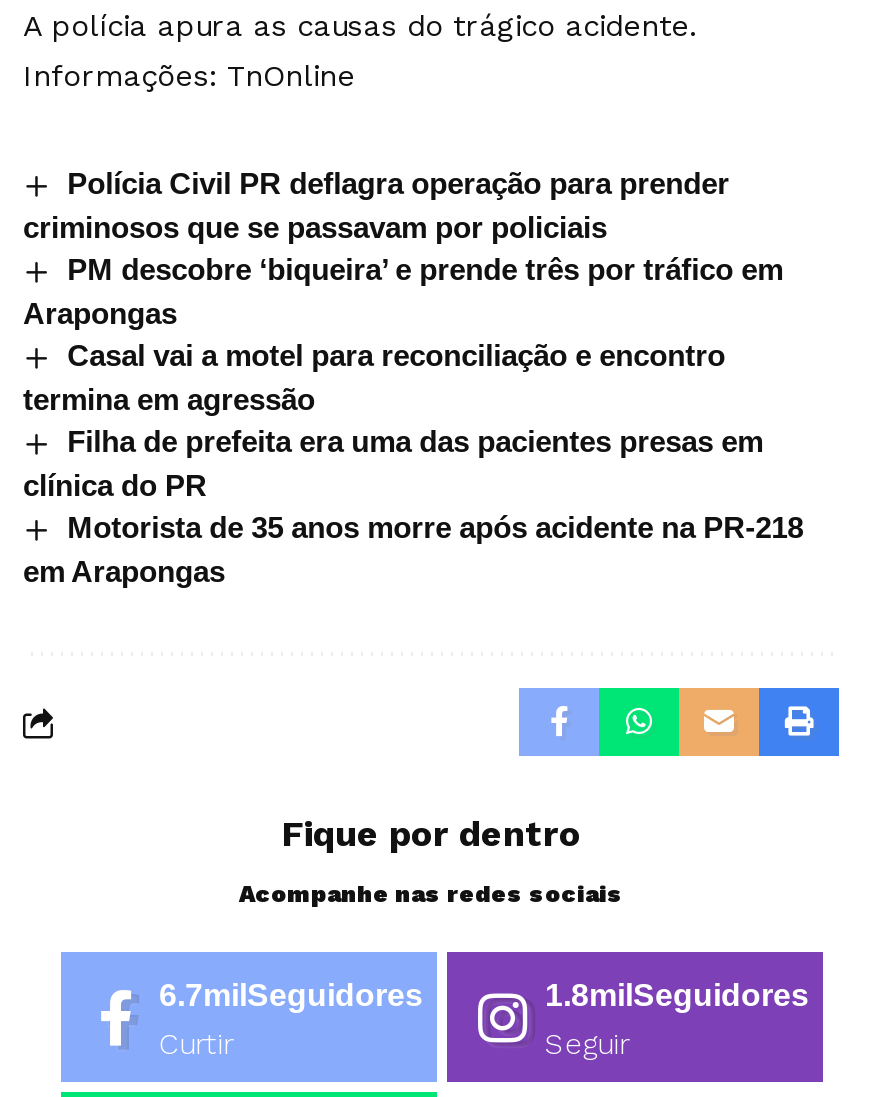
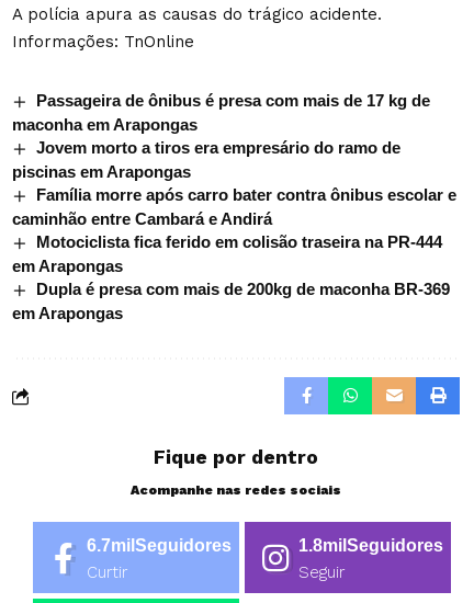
- Polícia Civil PR deflagra operação para prender
- criminosos que se passavam por policiais
- PM descobre ‘biqueira’ e prende três por tráfico em
- Arapongas
- Casal vai a motel para reconciliação e encontro
- termina em agressão
- Filha de prefeita era uma das pacientes presas em
- clínica do PR
- Motorista de 35 anos morre após acidente na PR-218
+ Passageira de ônibus é presa com mais de 17 kg de
+ maconha em Arapongas
+ Jovem morto a tiros era empresário do ramo de
+ piscinas em Arapongas
+ Família morre após carro bater contra ônibus escolar e
+ caminhão entre Cambará e Andirá
+ Motociclista fica ferido em colisão traseira na PR-444
+ em Arapongas
+ Dupla é presa com mais de 200kg de maconha BR-369
